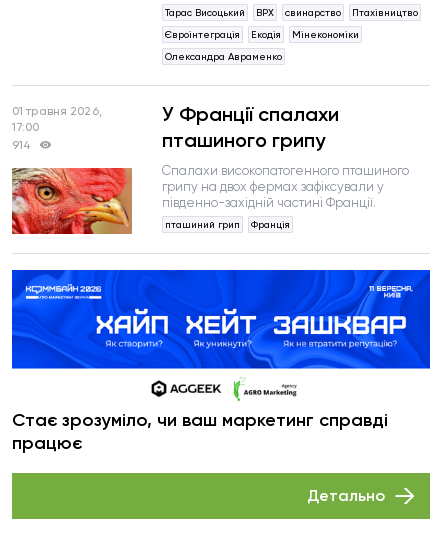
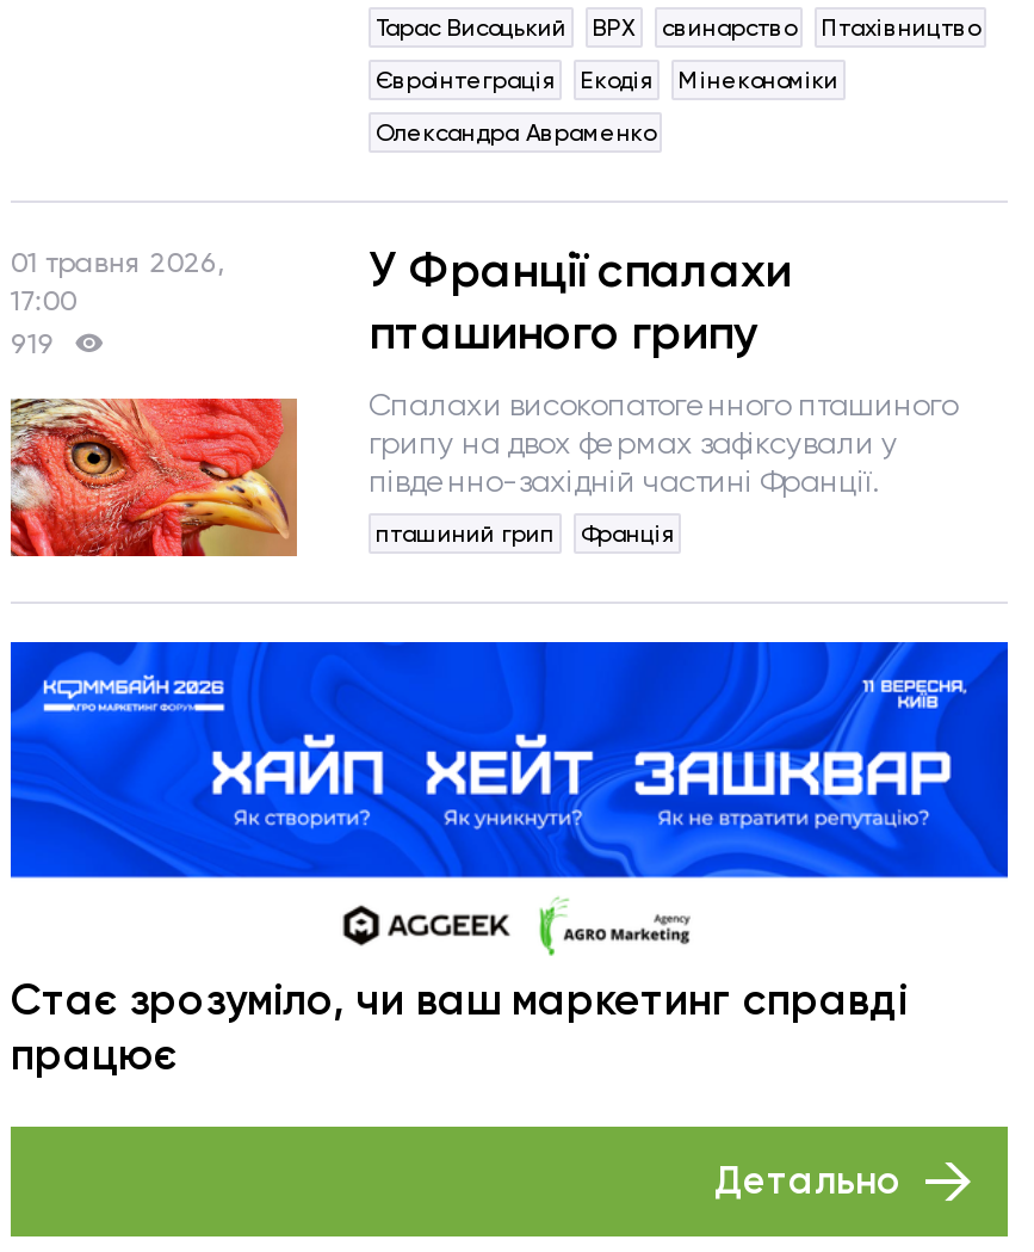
- 914
+ 919
